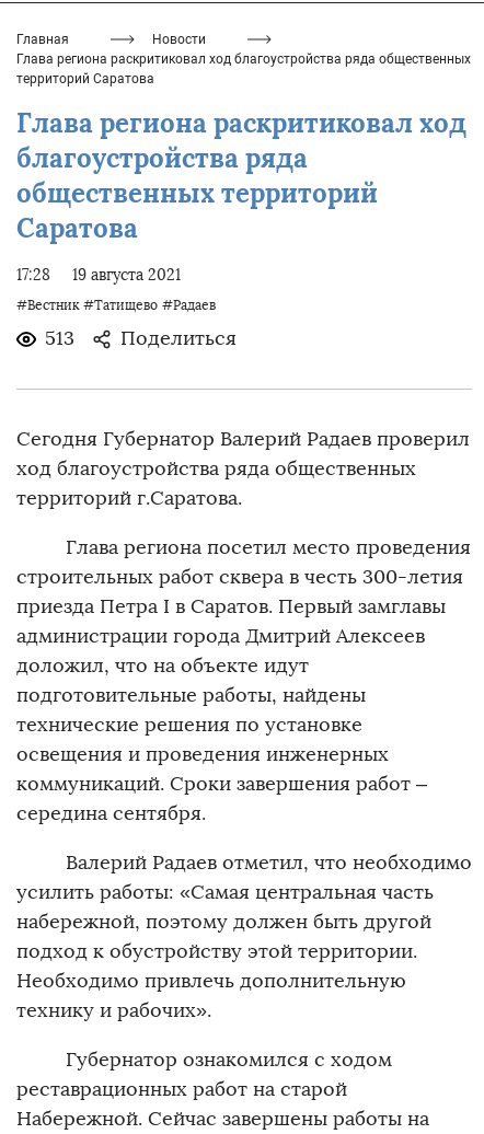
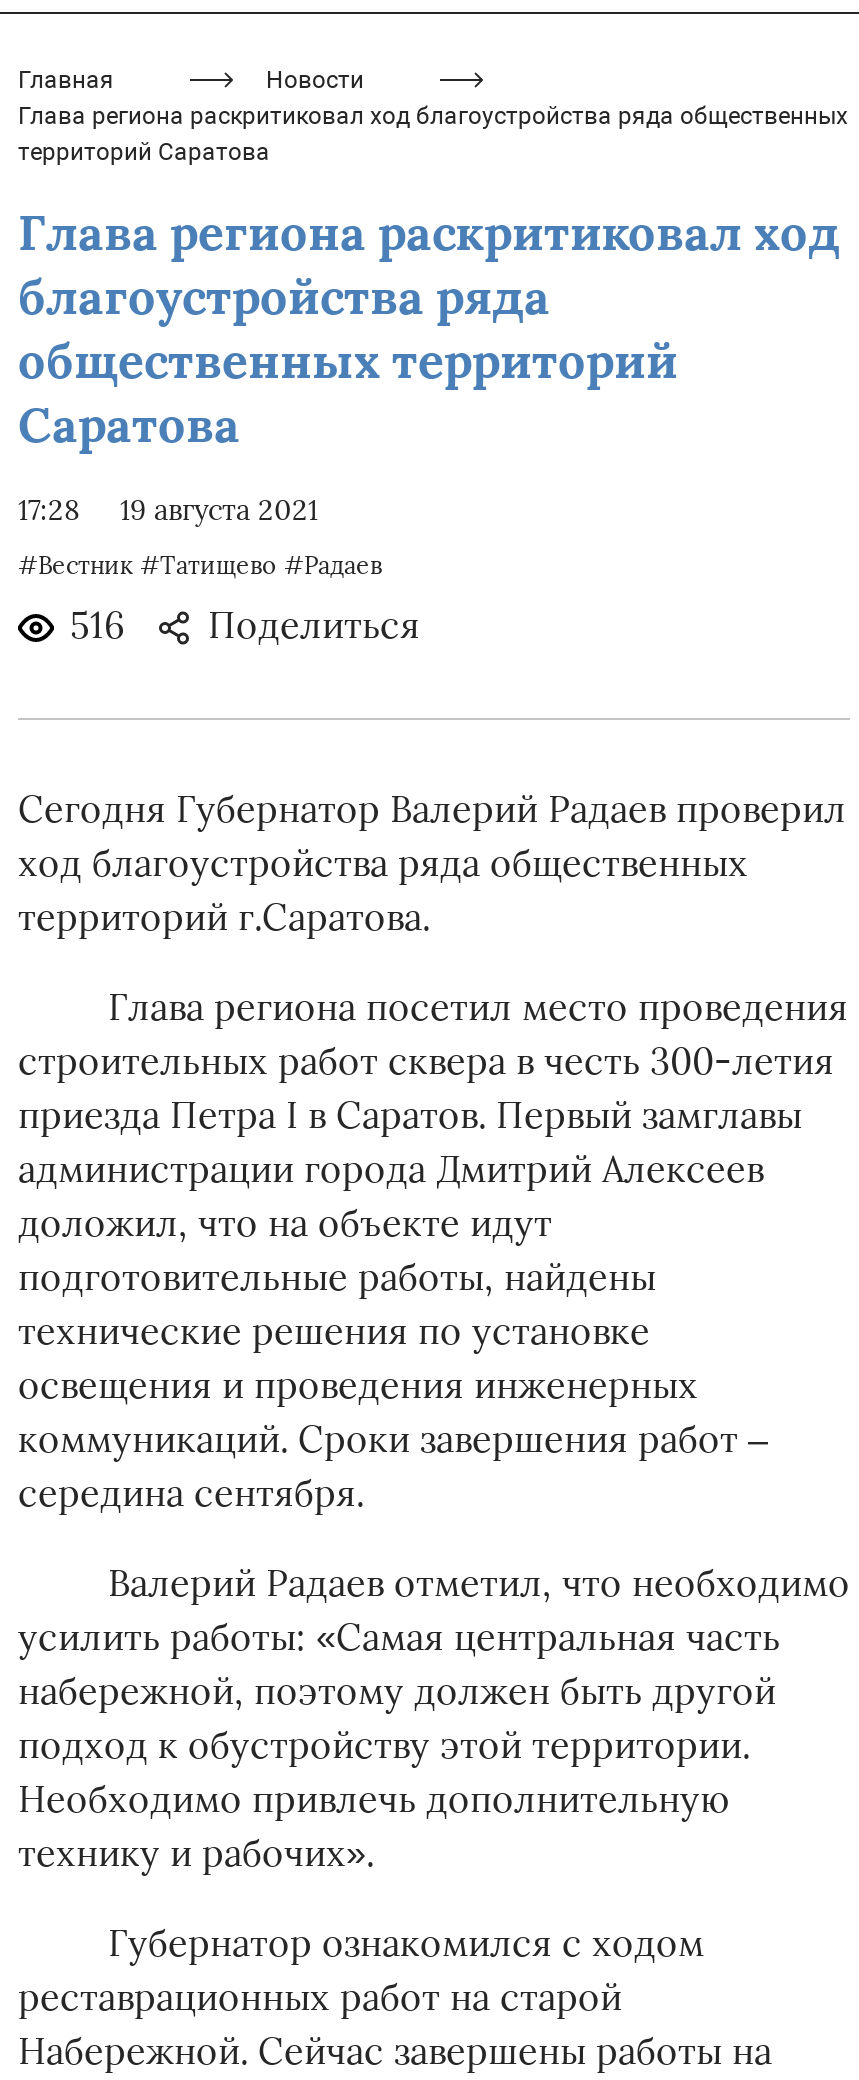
- 513 Поделиться
+ 516 Поделиться
